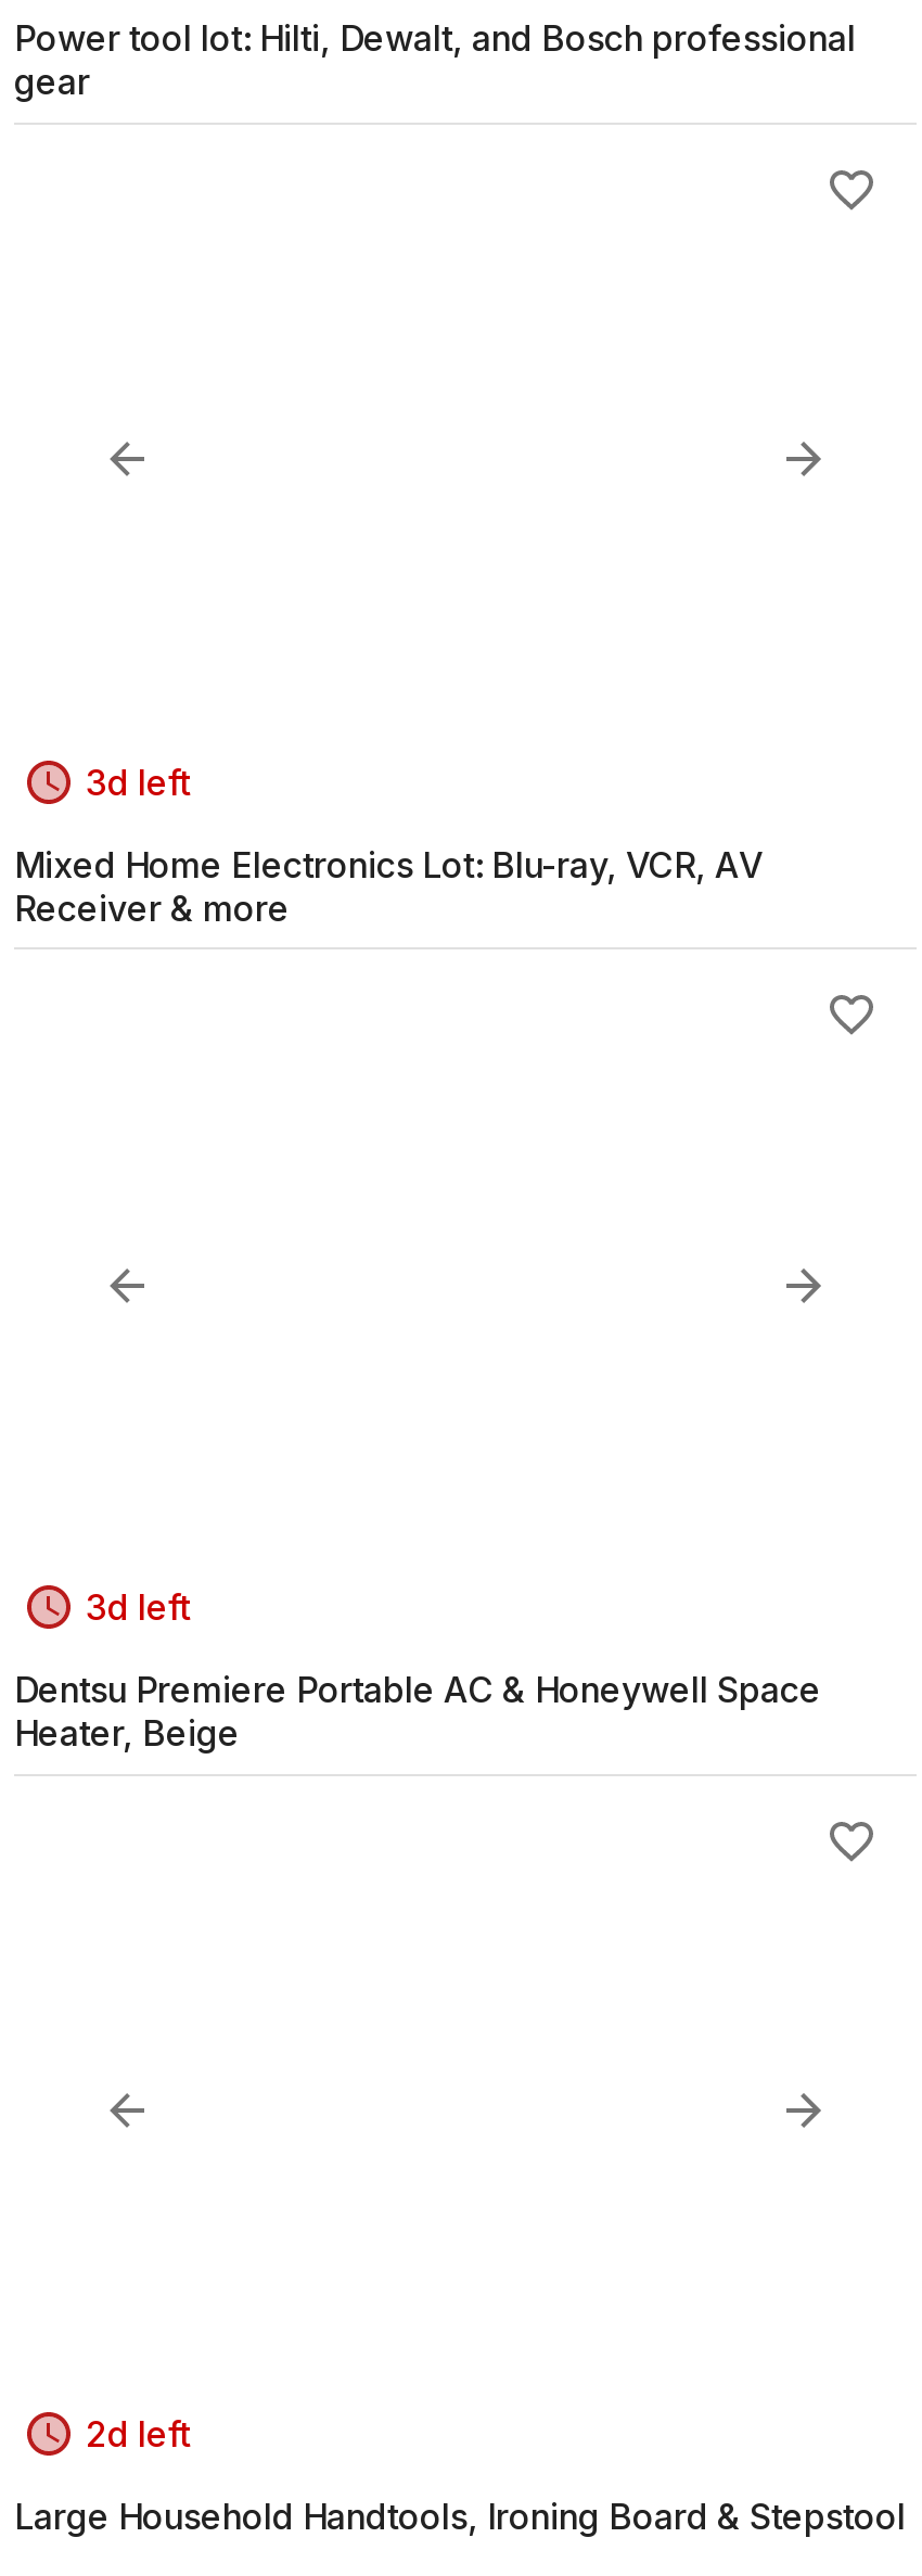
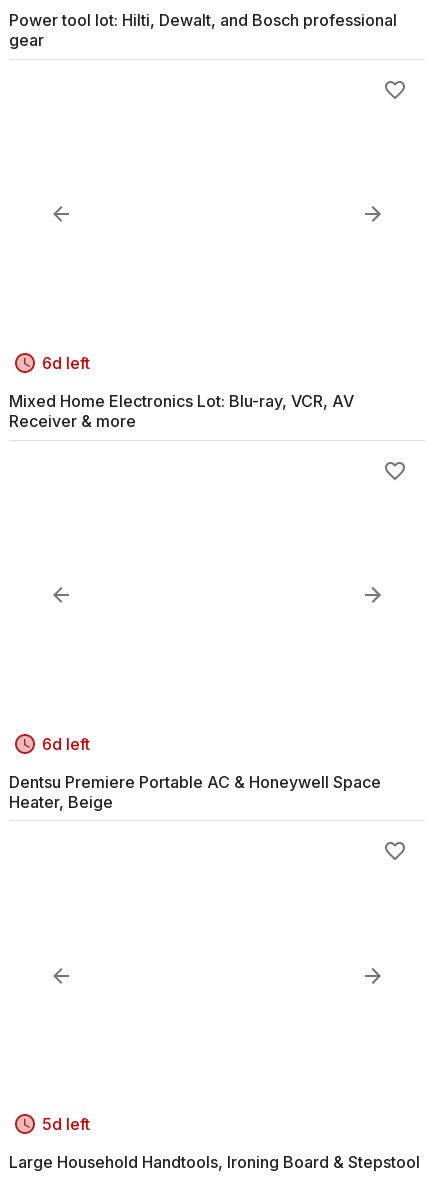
- 3d left
+ 6d left

- 3d left
+ 6d left

- 2d left
+ 5d left
